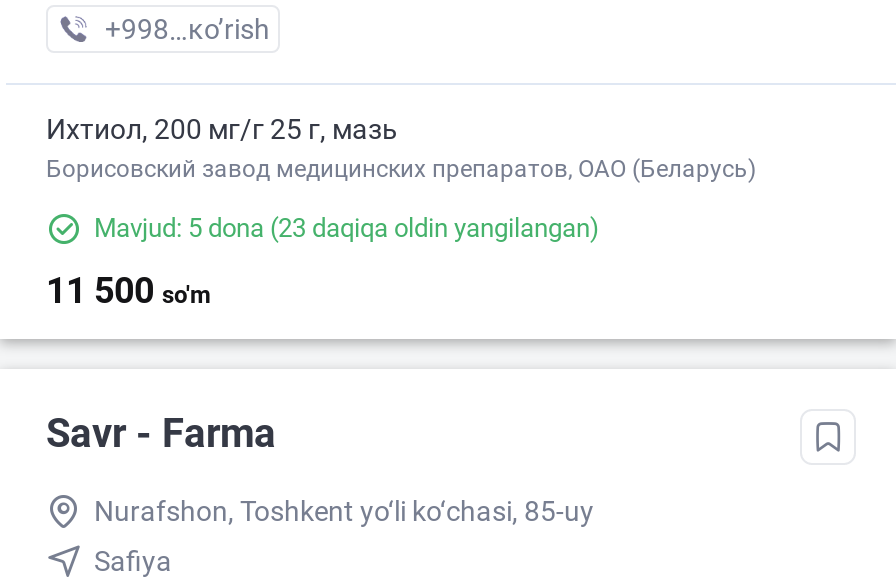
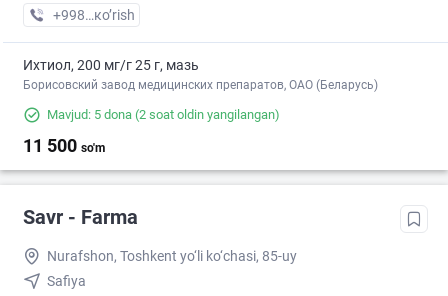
- Mavjud: 5 dona (23 daqiqa oldin yangilangan)
+ Mavjud: 5 dona (2 soat oldin yangilangan)
